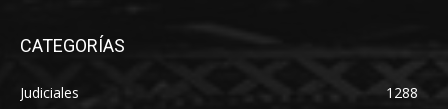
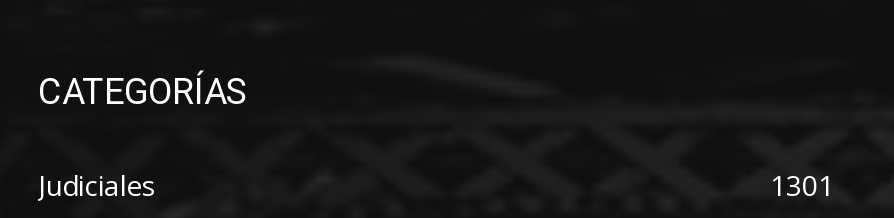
- 1288
+ 1301
